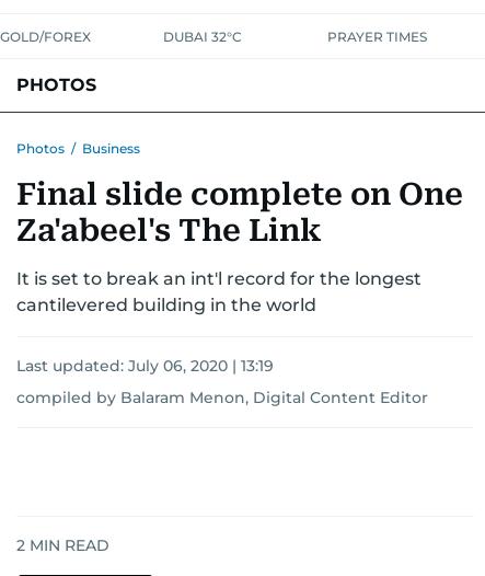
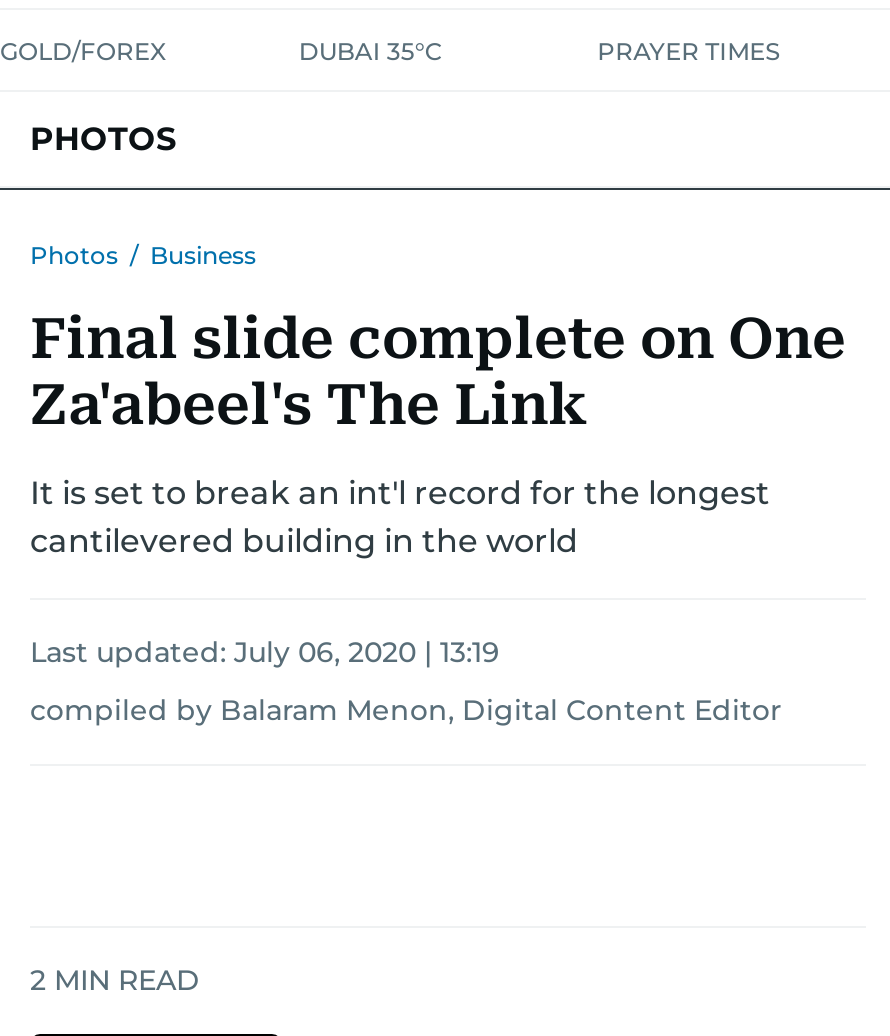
- DUBAI 32°C
+ DUBAI 35°C
